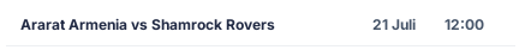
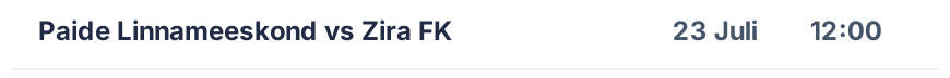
- Ararat Armenia vs Shamrock Rovers
+ Paide Linnameeskond vs Zira FK

- 21 Juli 12:00
+ 23 Juli 12:00
